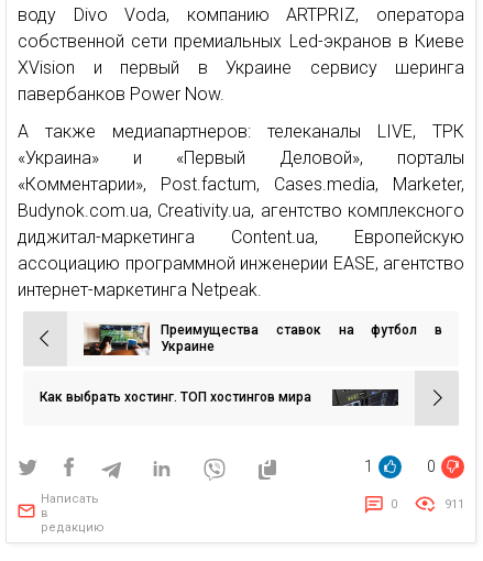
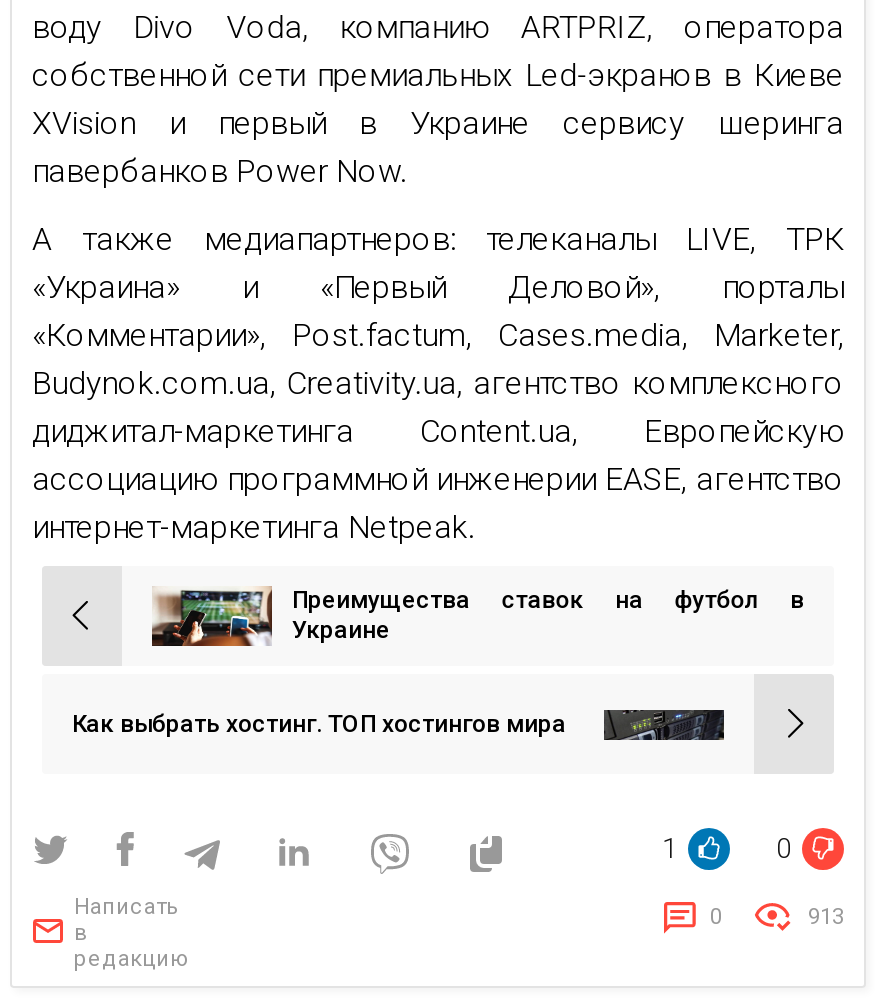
- 911
+ 913
